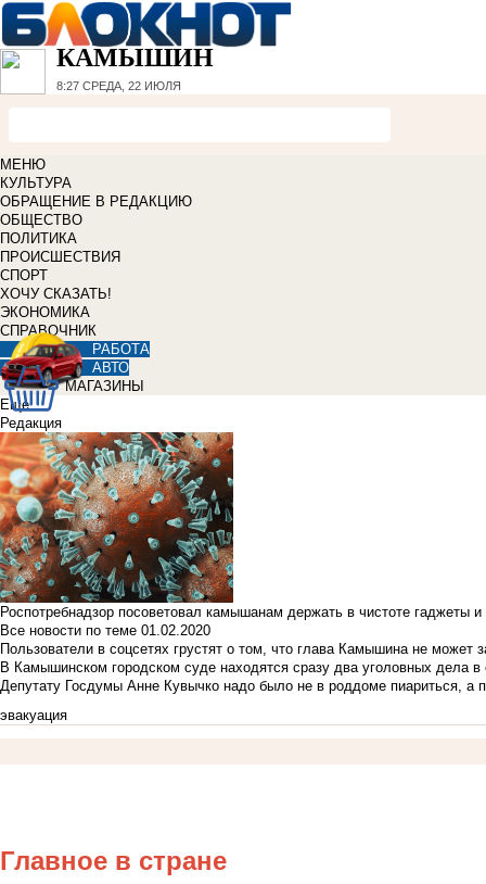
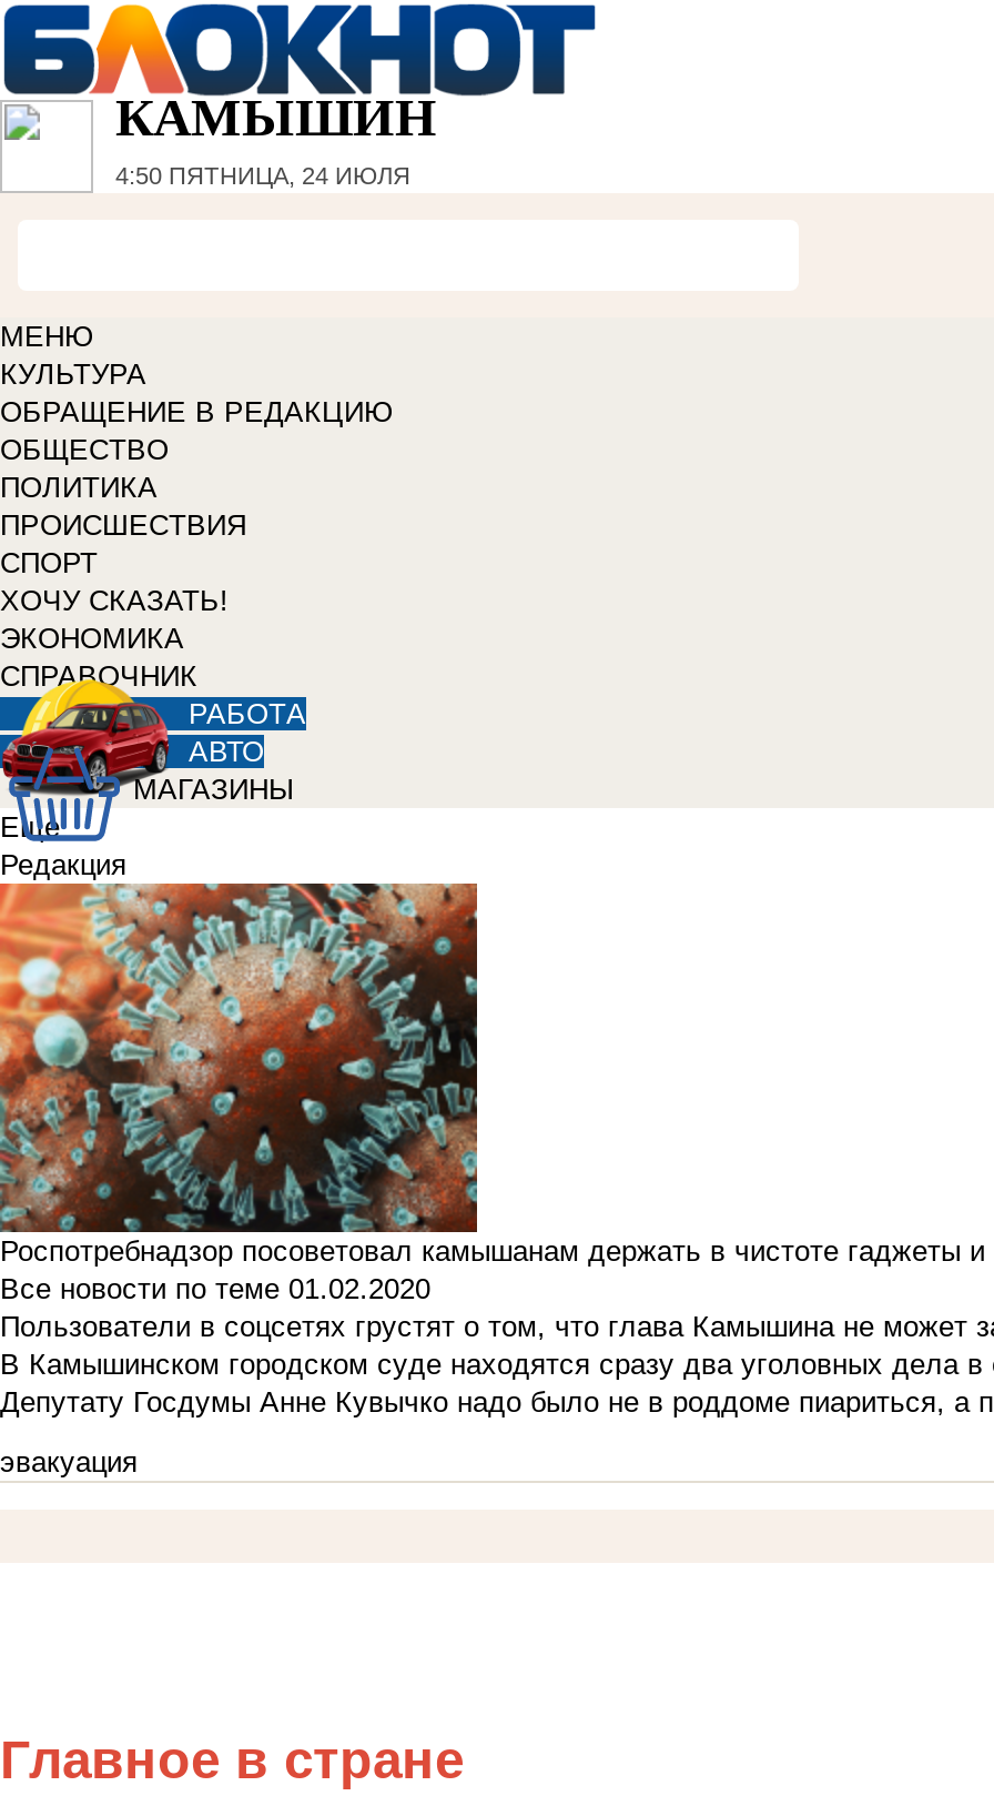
- 8:27 СРЕДА, 22 ИЮЛЯ
+ 4:50 ПЯТНИЦА, 24 ИЮЛЯ
